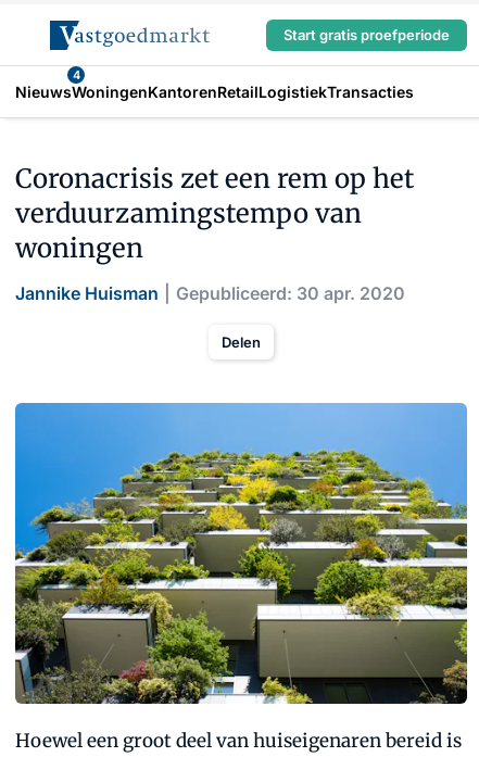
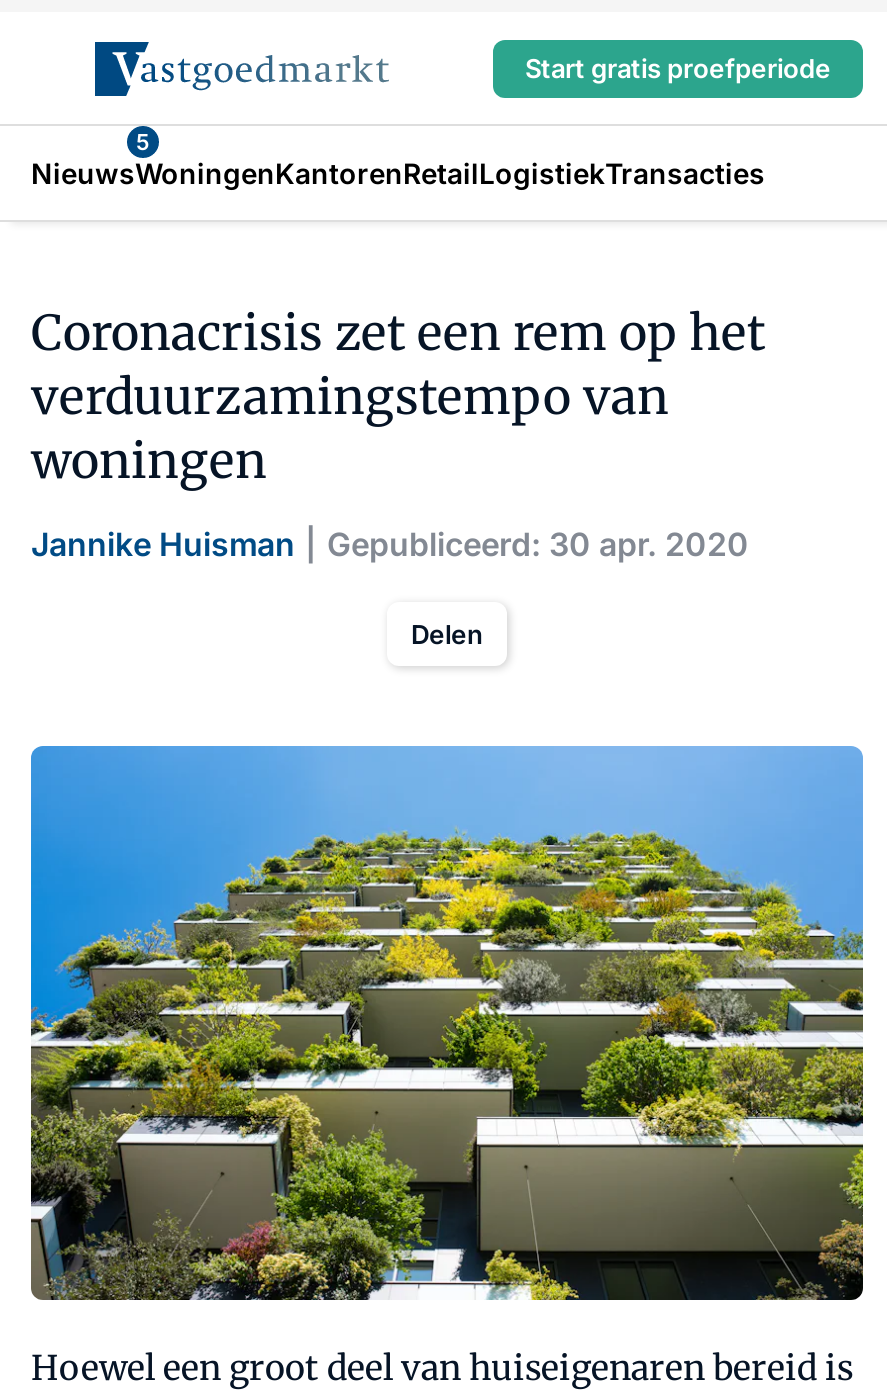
- 4
+ 5
